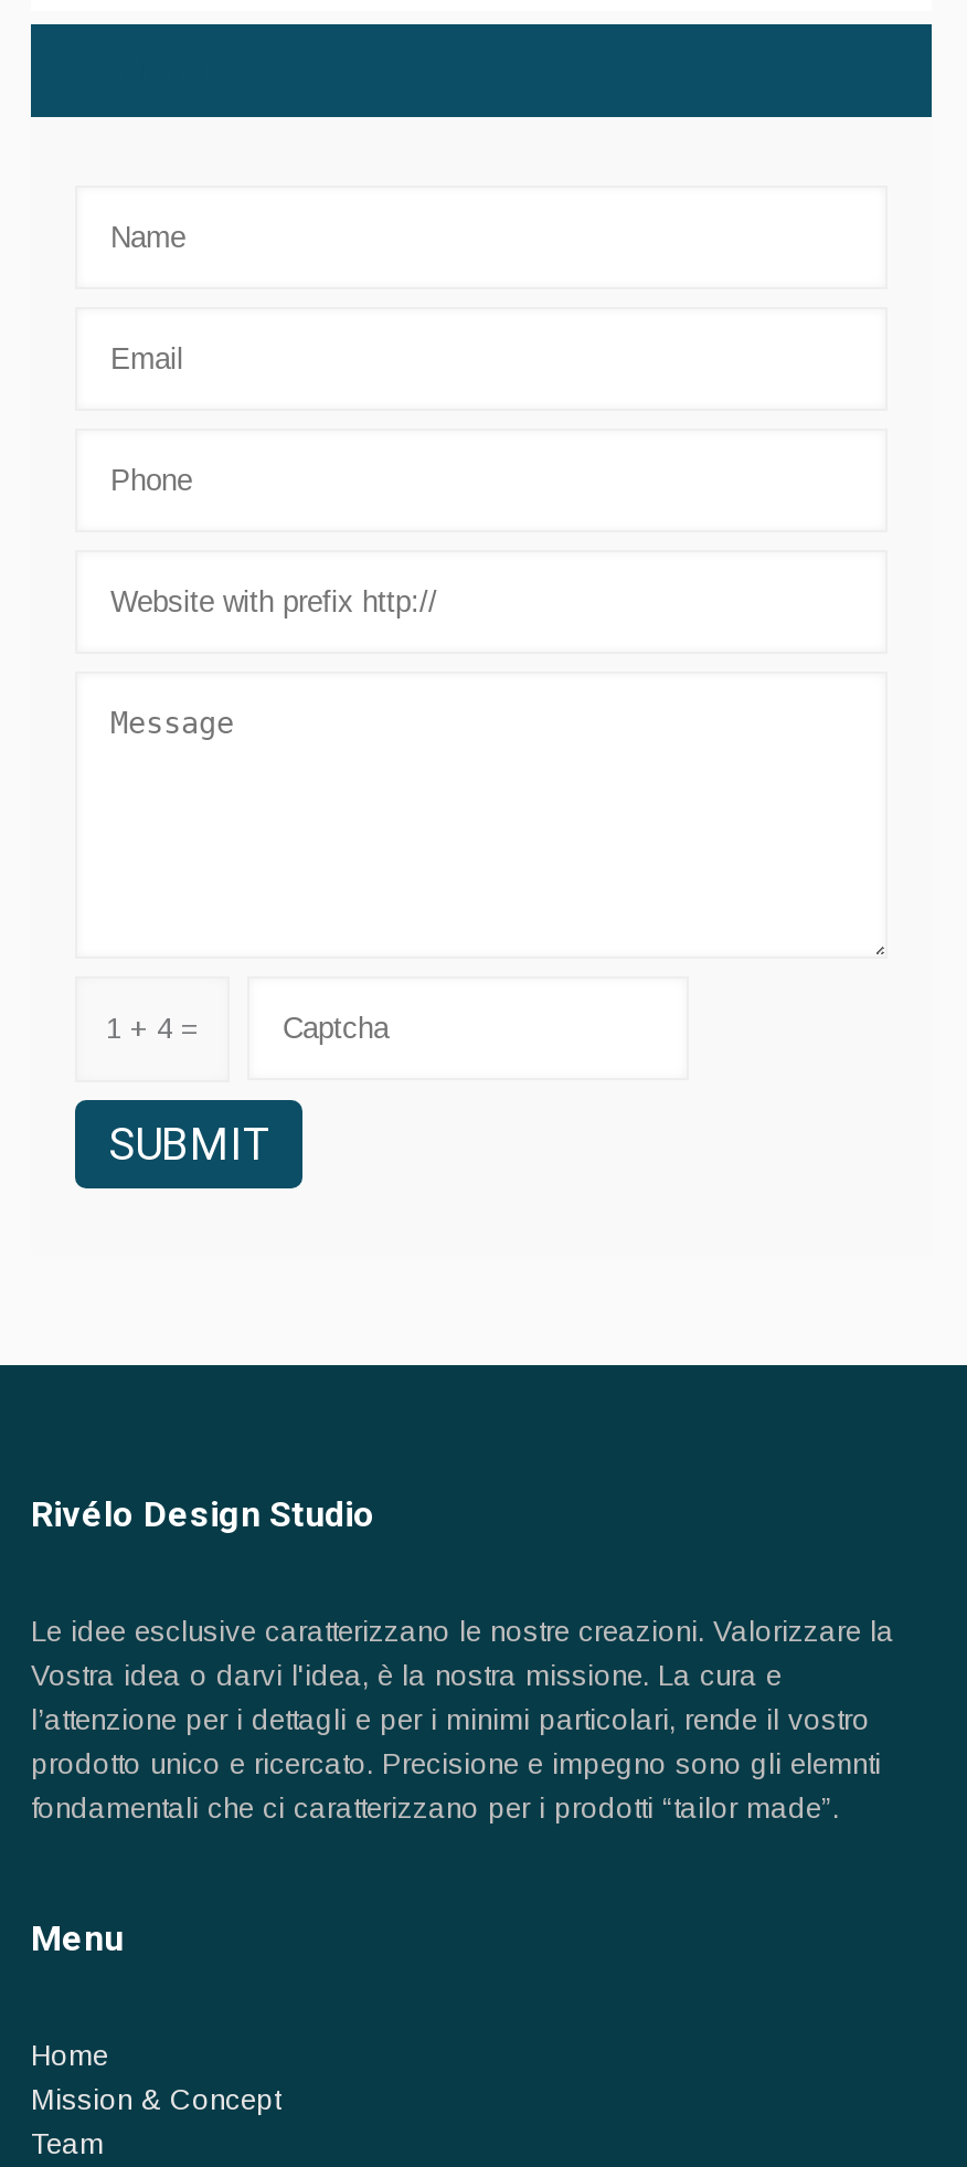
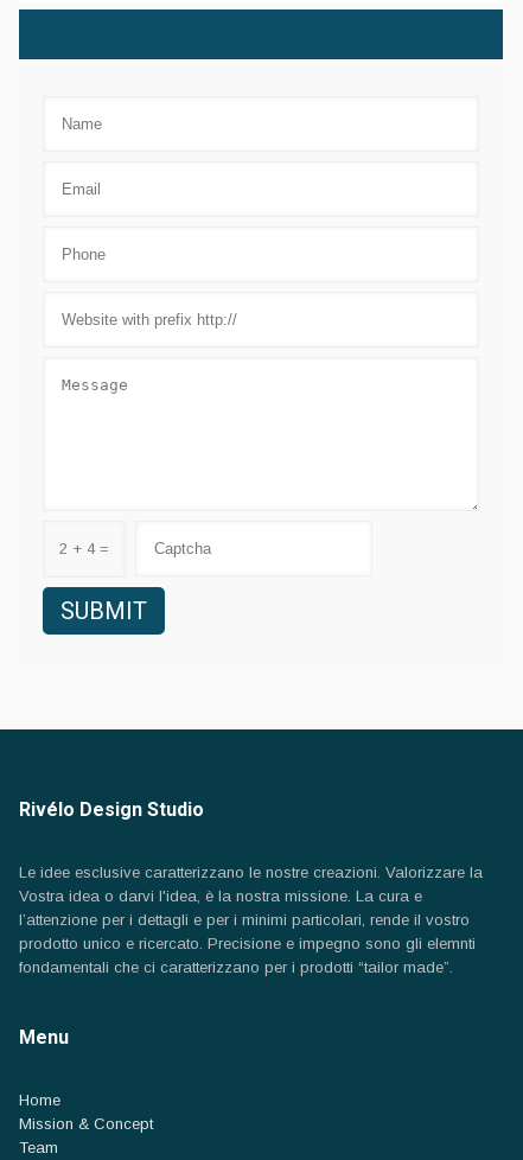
- 1 + 4 =
+ 2 + 4 =
